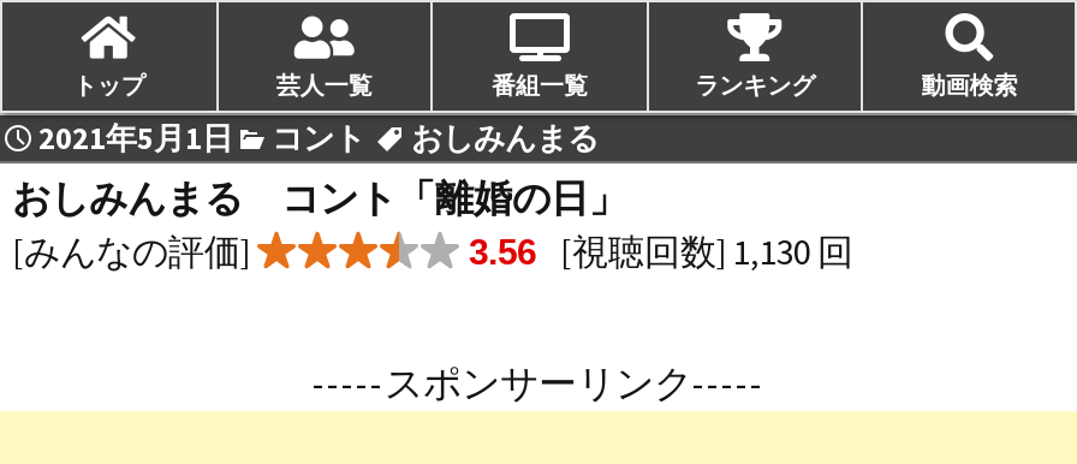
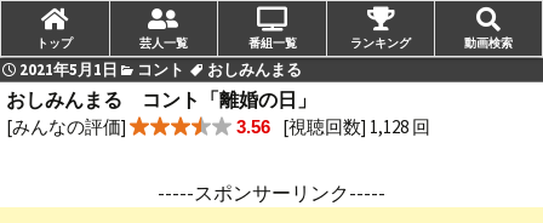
- 3.56 [視聴回数] 1,130 回
+ 3.56 [視聴回数] 1,128 回
